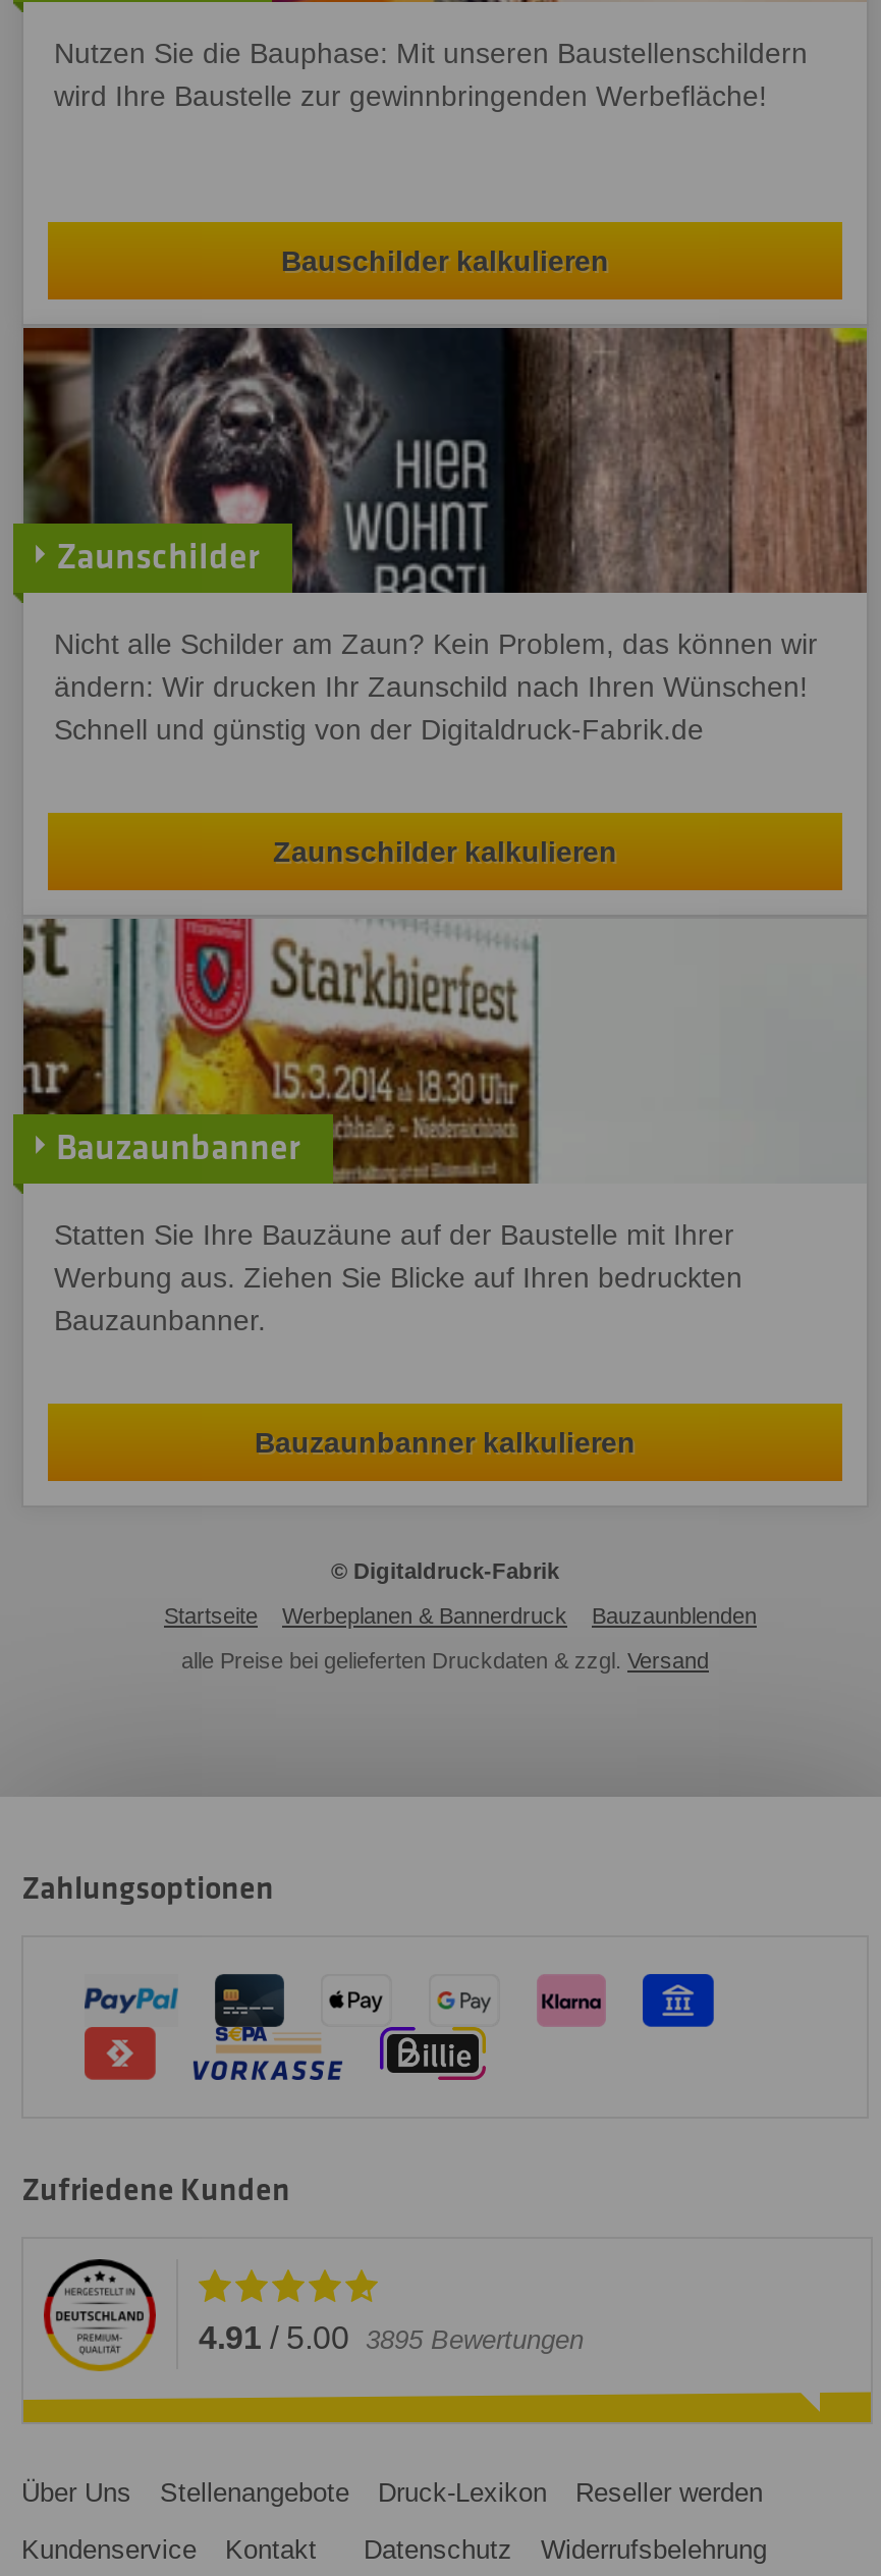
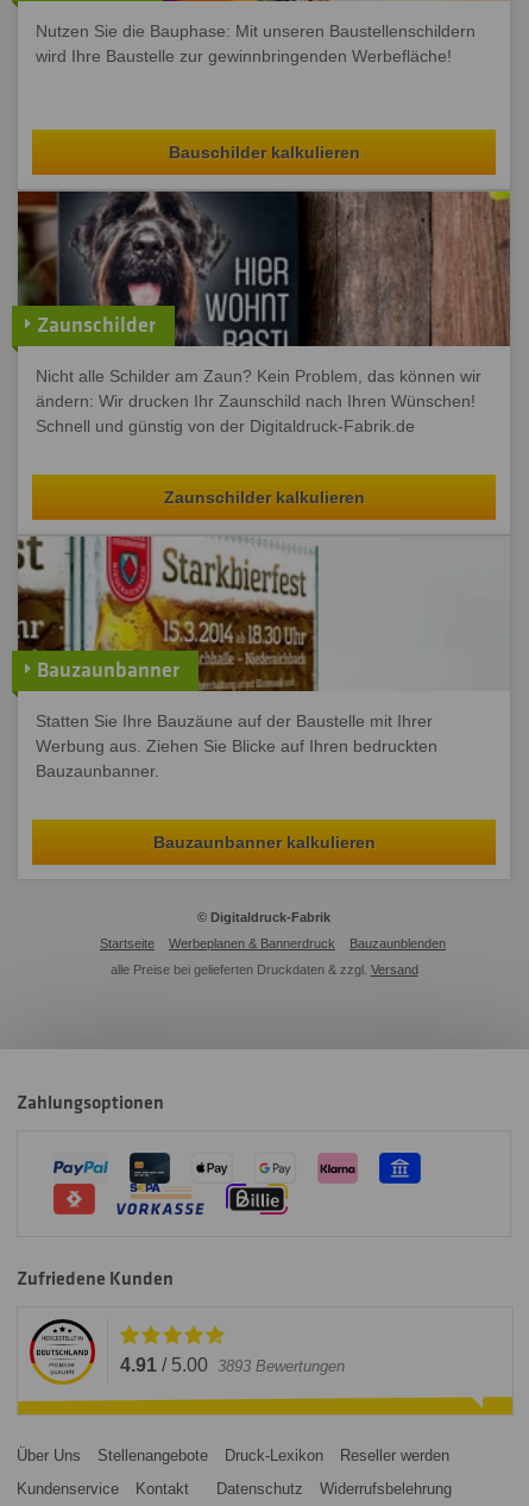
- 4.91 / 5.00 3895 Bewertungen
+ 4.91 / 5.00 3893 Bewertungen
